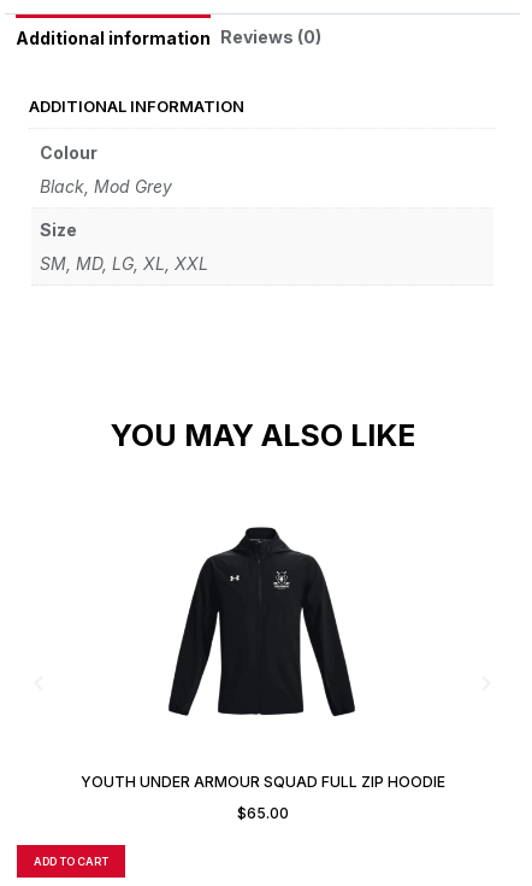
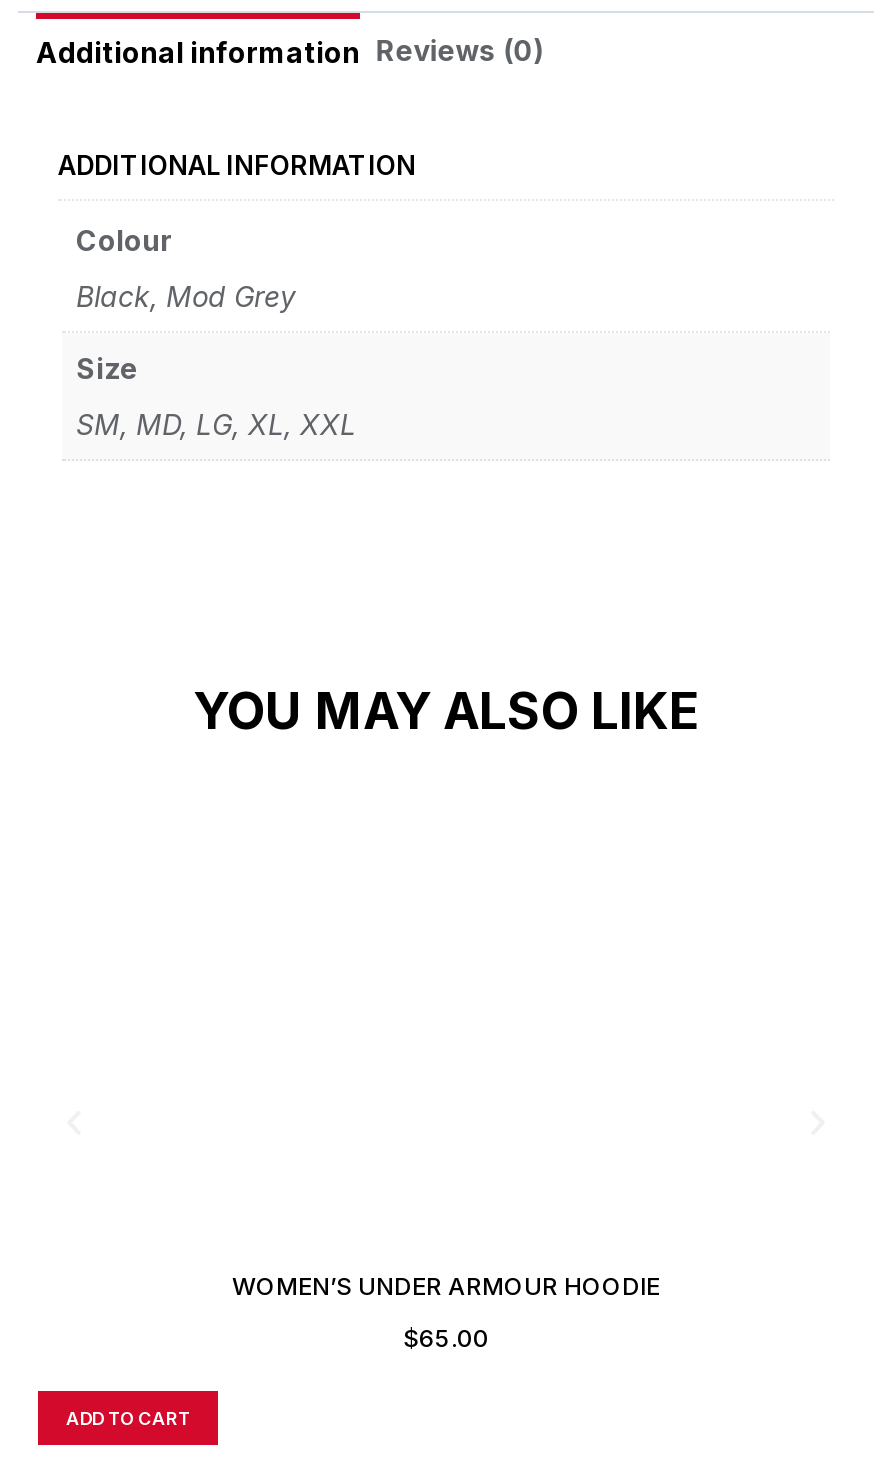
- [image]

- YOUTH UNDER ARMOUR SQUAD FULL ZIP HOODIE
+ WOMEN’S UNDER ARMOUR HOODIE
